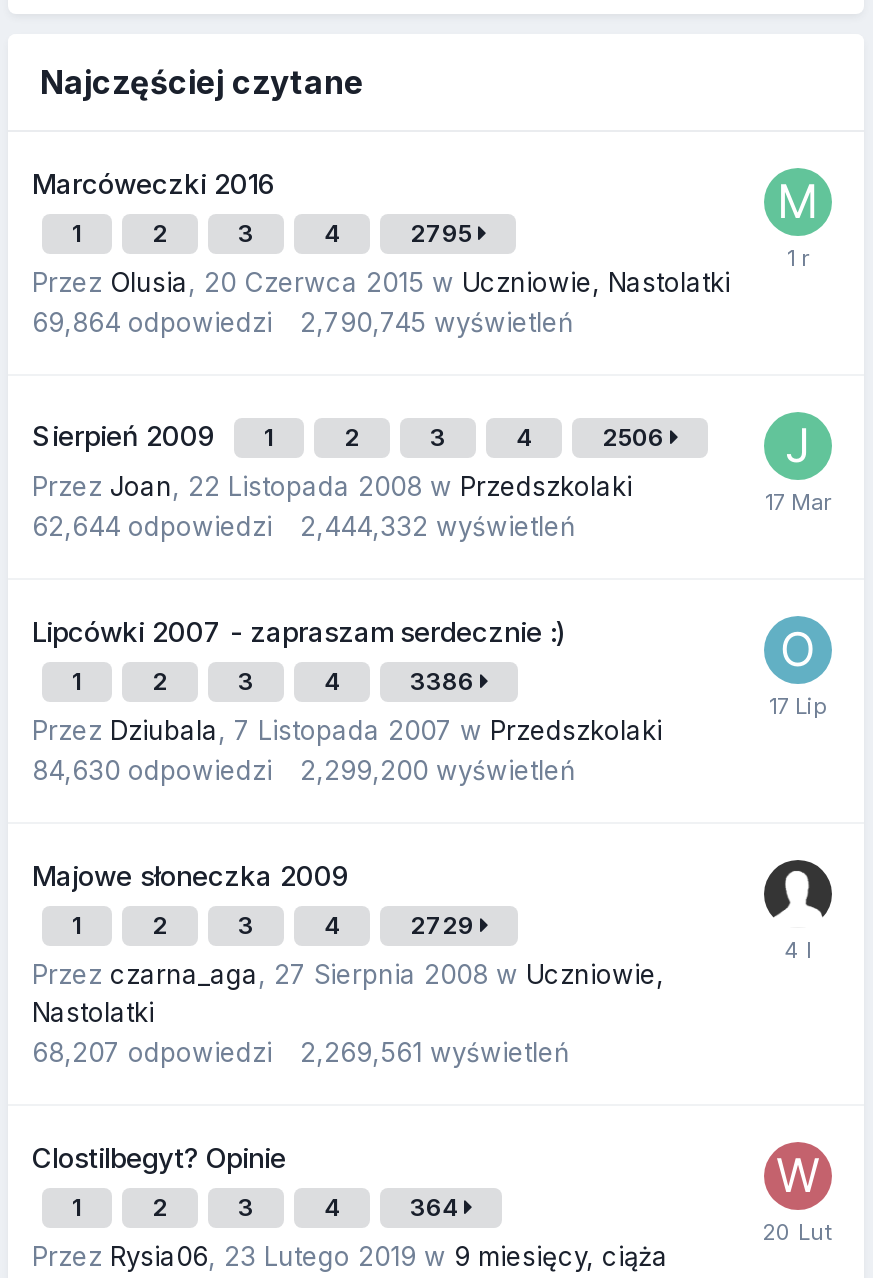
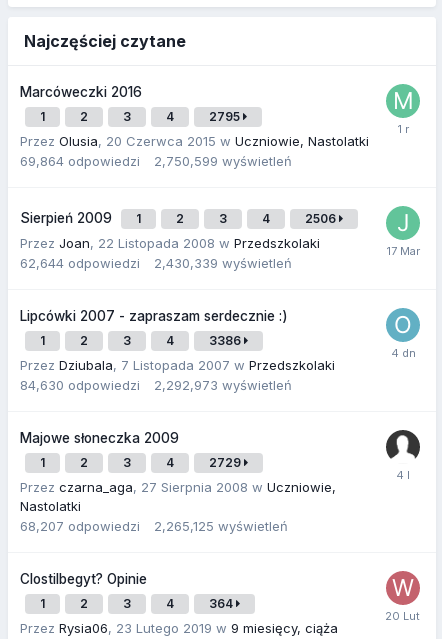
- 69,864 odpowiedzi 2,790,745 wyświetleń
+ 69,864 odpowiedzi 2,750,599 wyświetleń

- 62,644 odpowiedzi 2,444,332 wyświetleń
+ 62,644 odpowiedzi 2,430,339 wyświetleń

- 84,630 odpowiedzi 2,299,200 wyświetleń
+ 84,630 odpowiedzi 2,292,973 wyświetleń

- 68,207 odpowiedzi 2,269,561 wyświetleń
+ 68,207 odpowiedzi 2,265,125 wyświetleń
